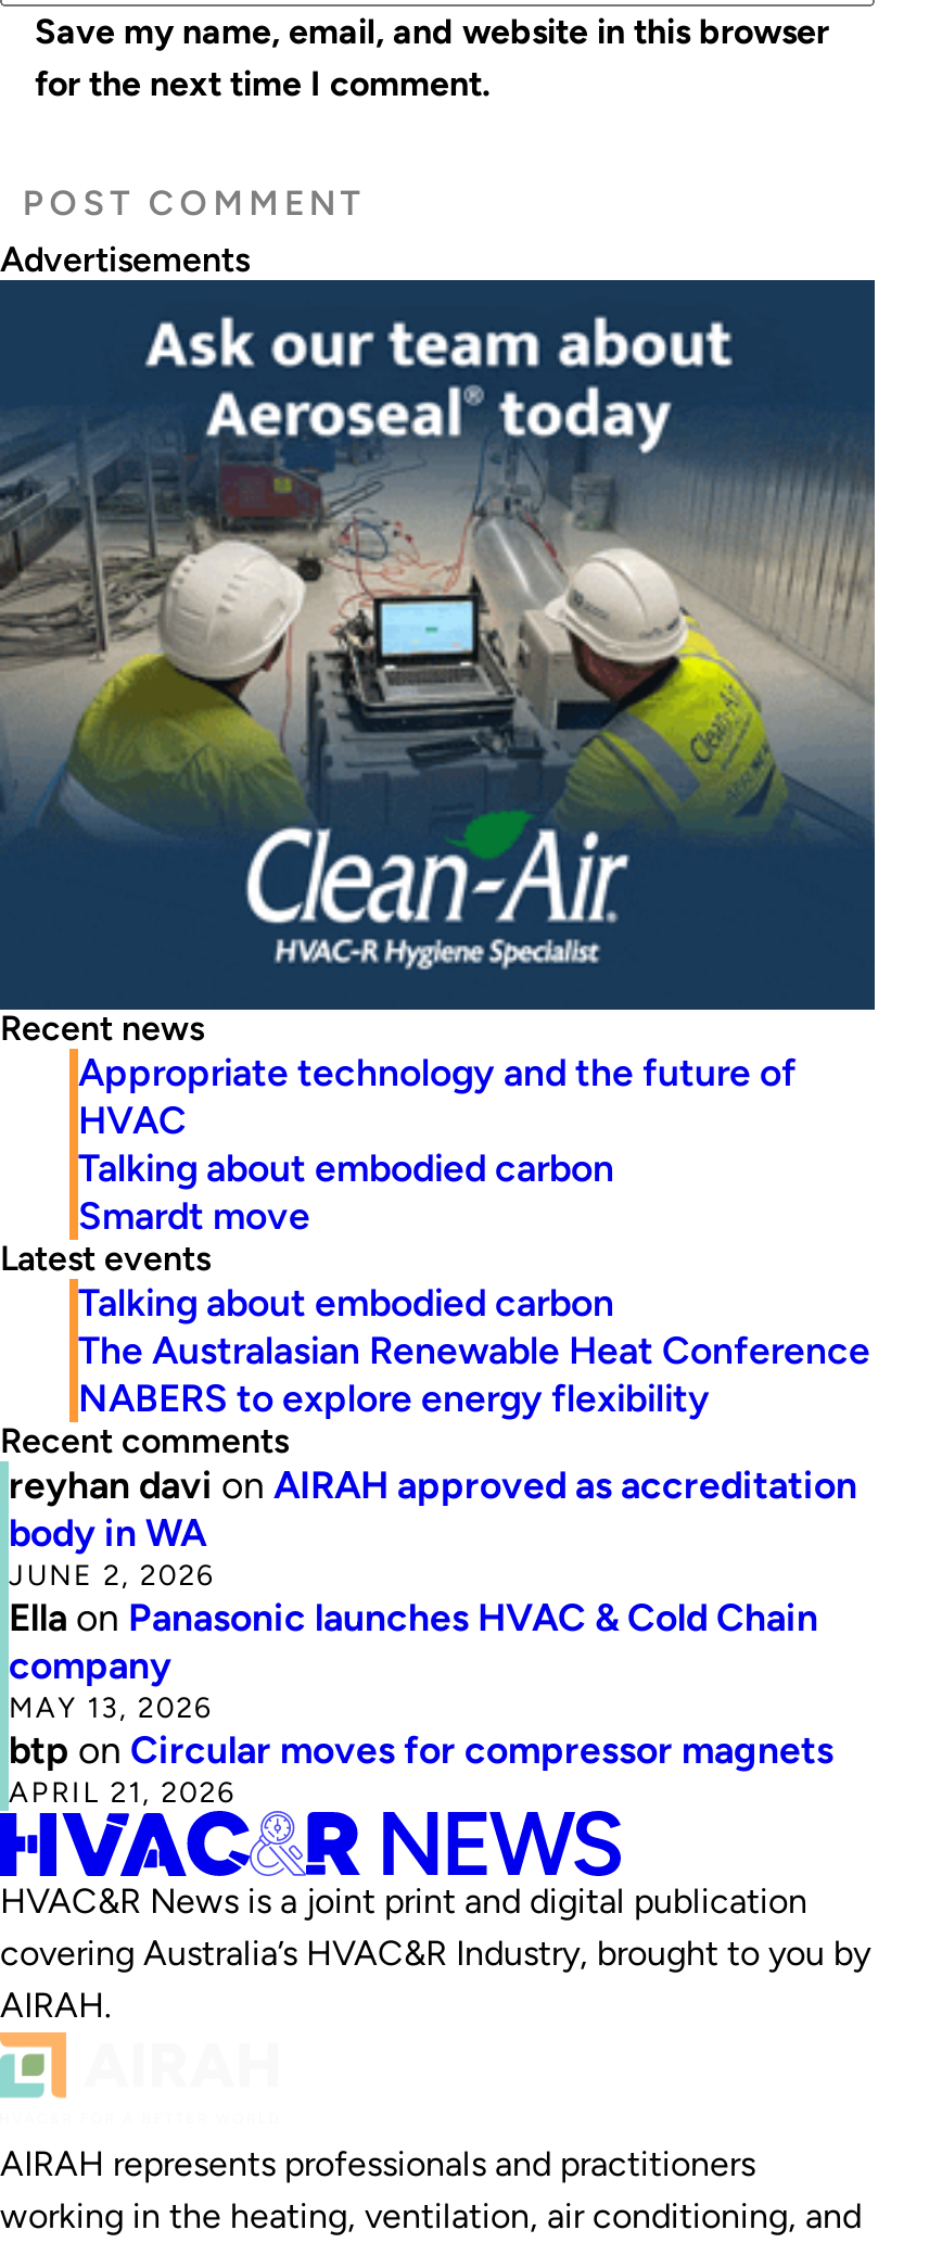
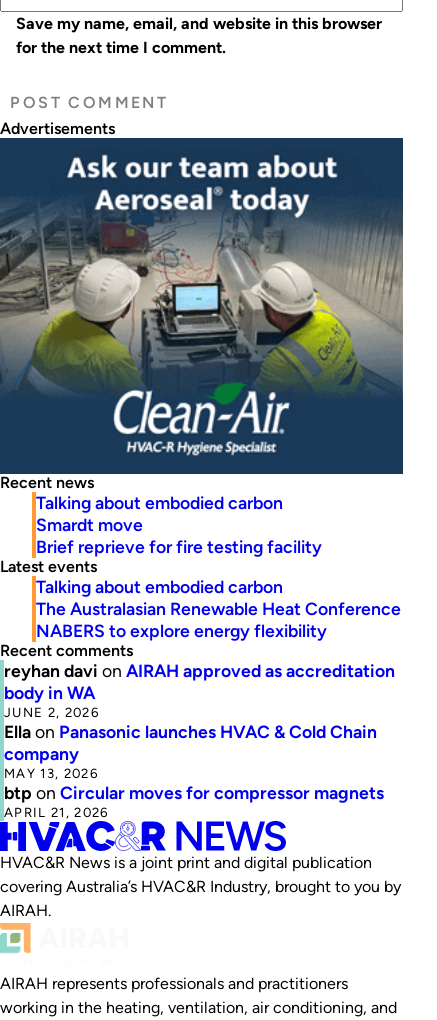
- Appropriate technology and the future of
- HVAC

moved up: Talking about embodied carbon | Smardt move

+ Brief reprieve for fire testing facility
